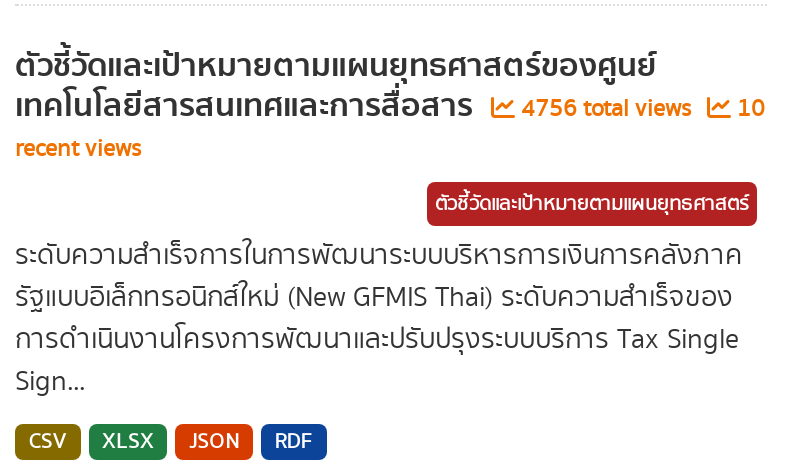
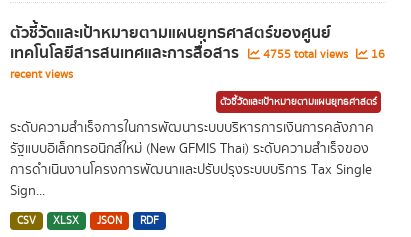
- 4756 total views
+ 4755 total views

- 10
+ 16
